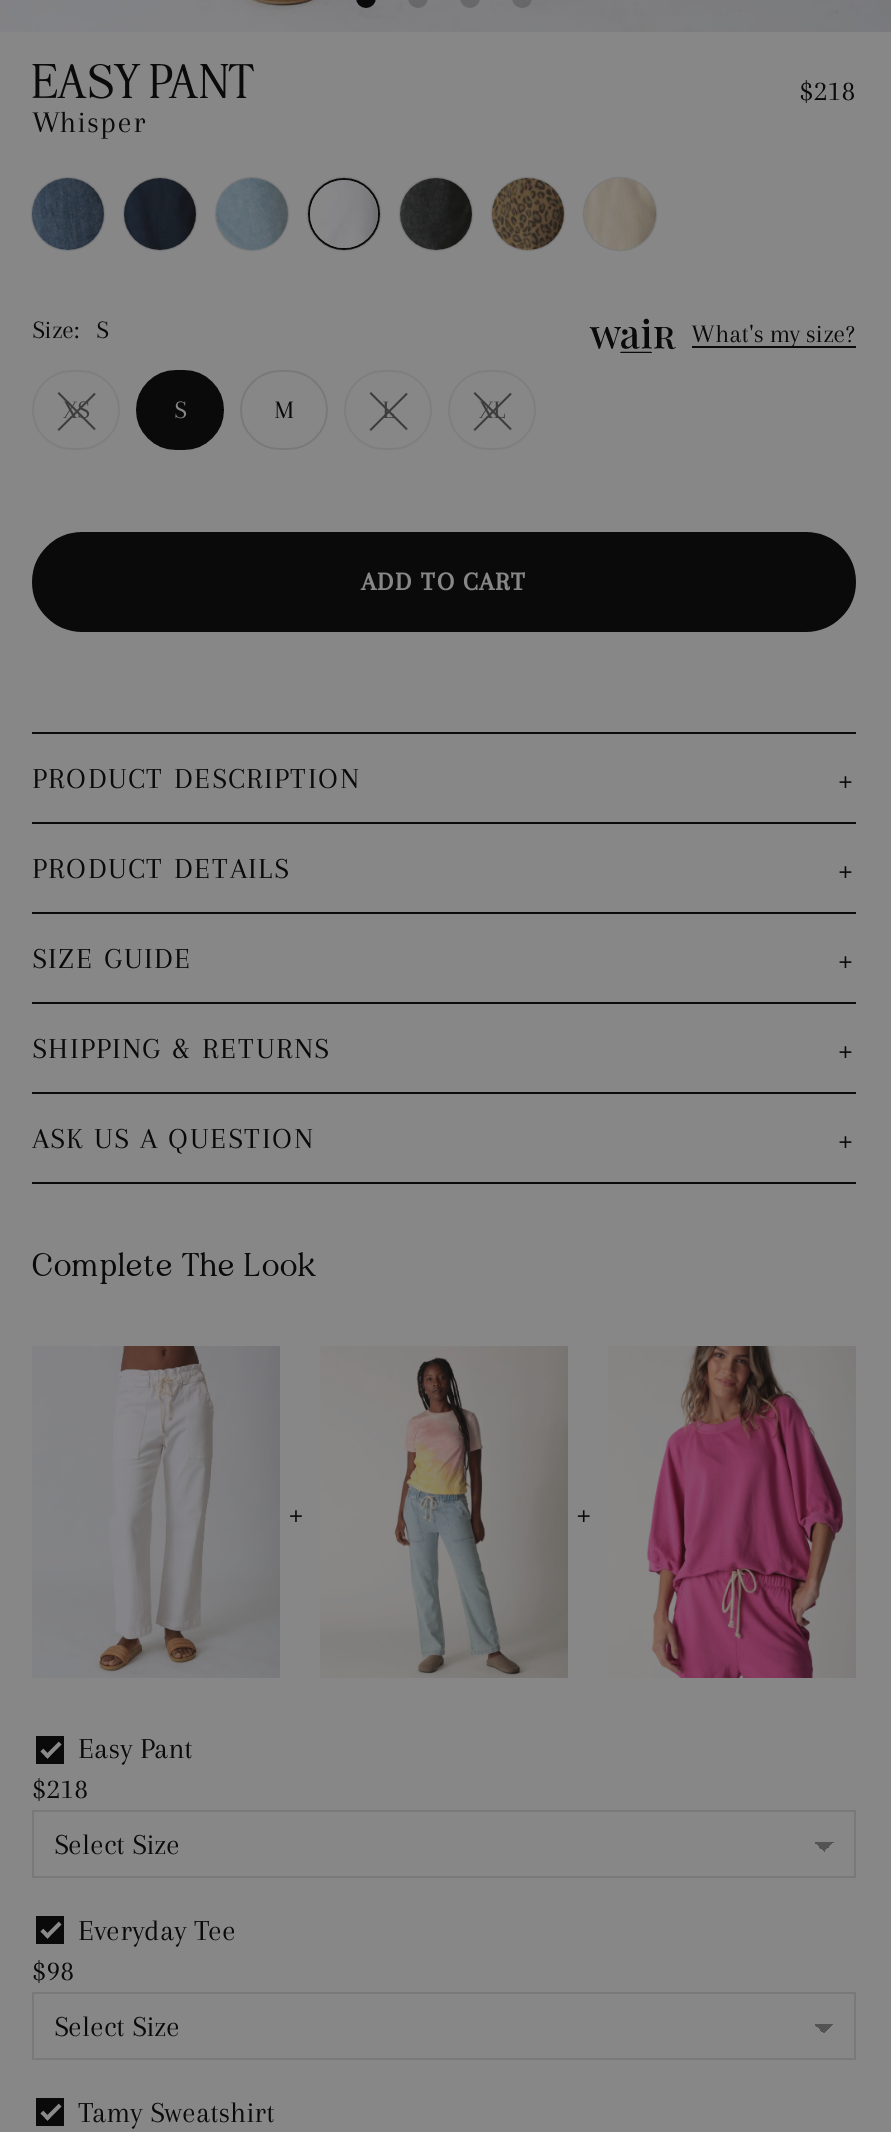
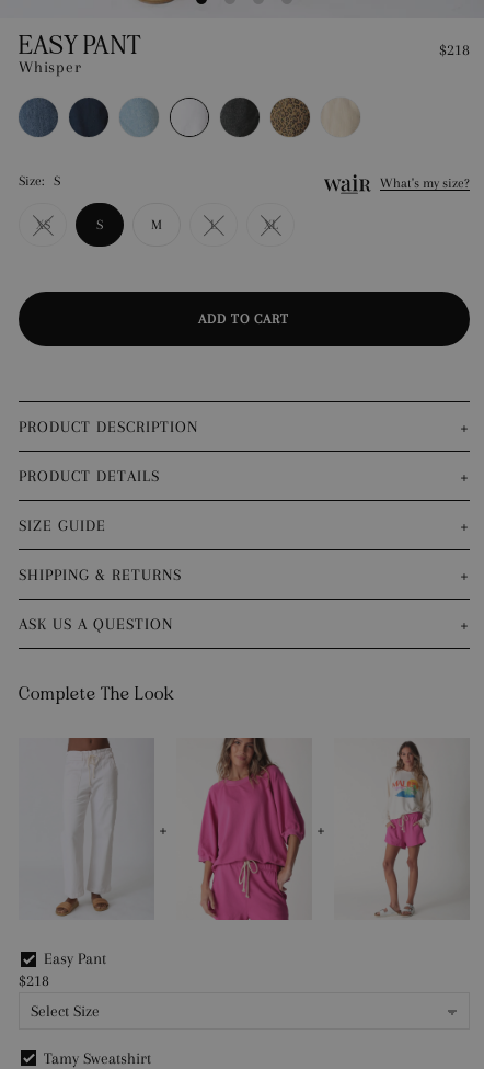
- [image]
+ [image]

- [image]
+ [image]

- Everyday Tee
- $98
